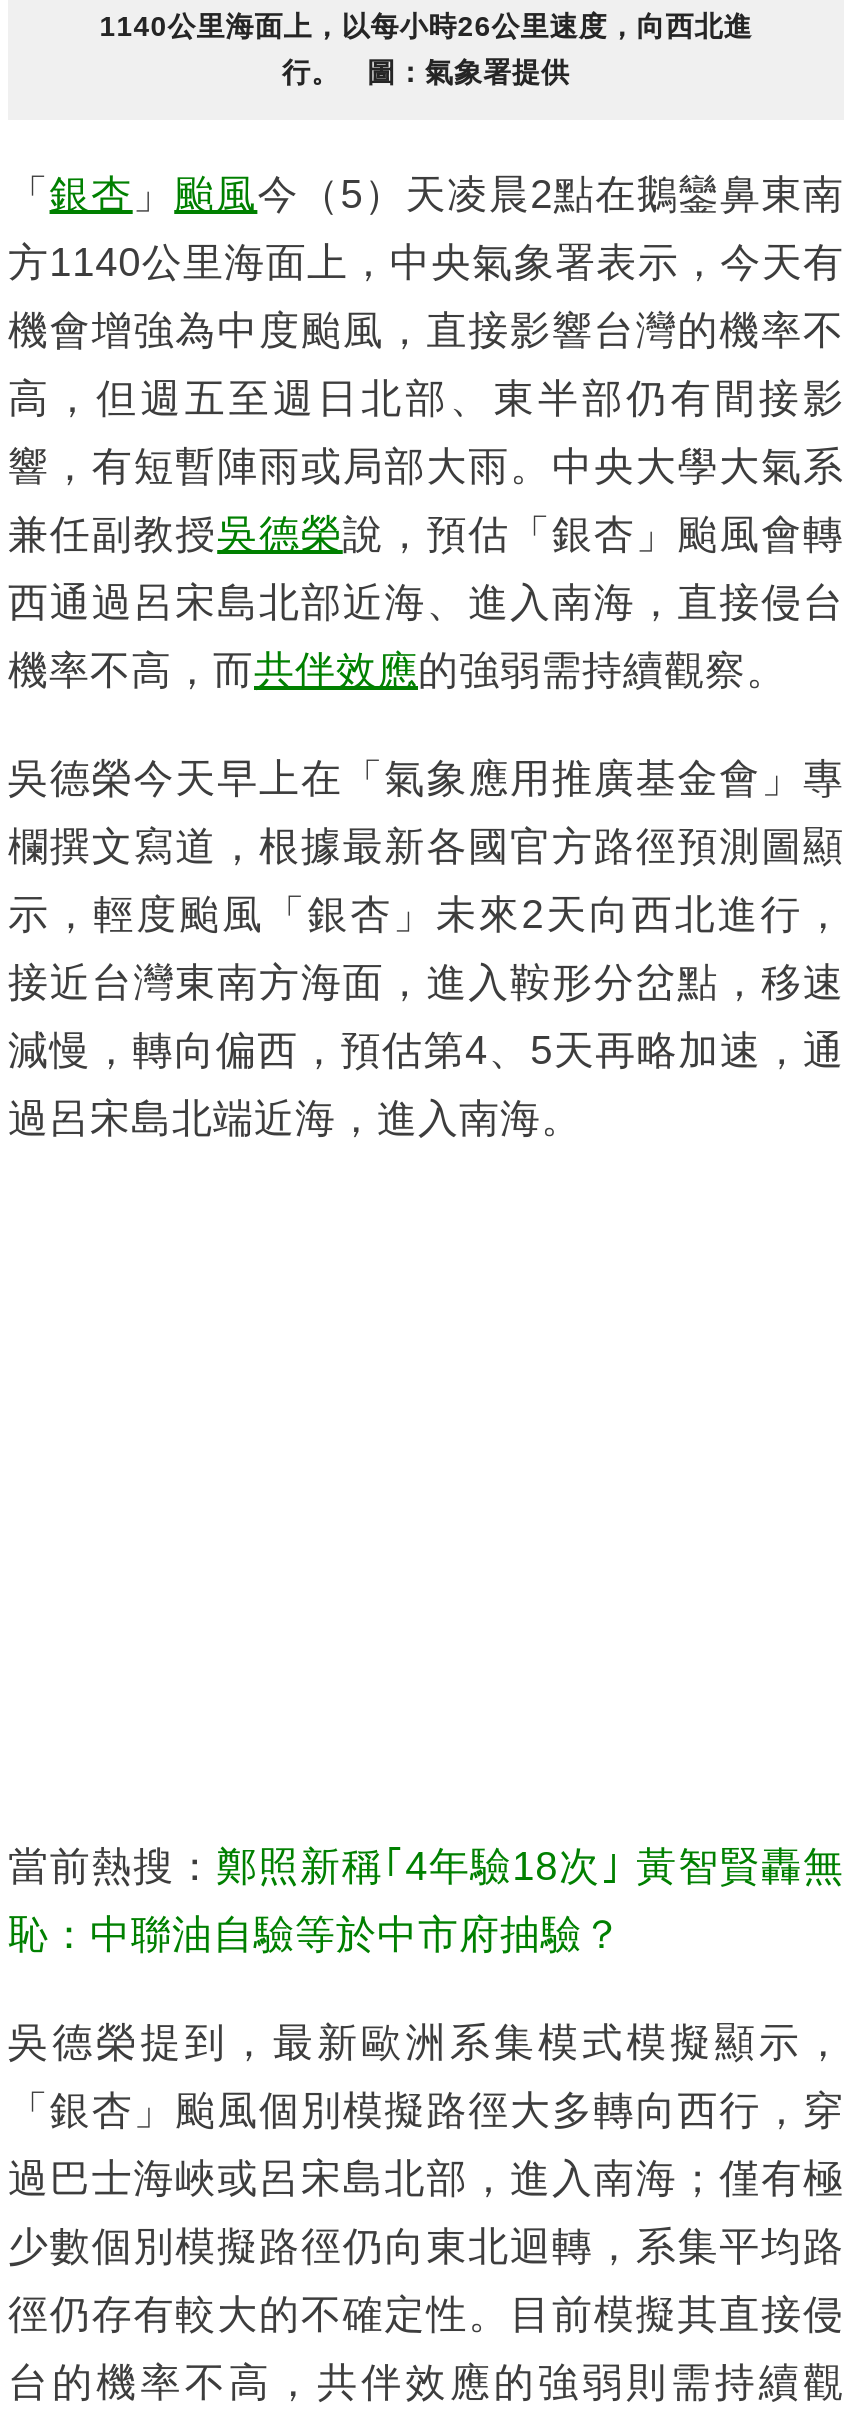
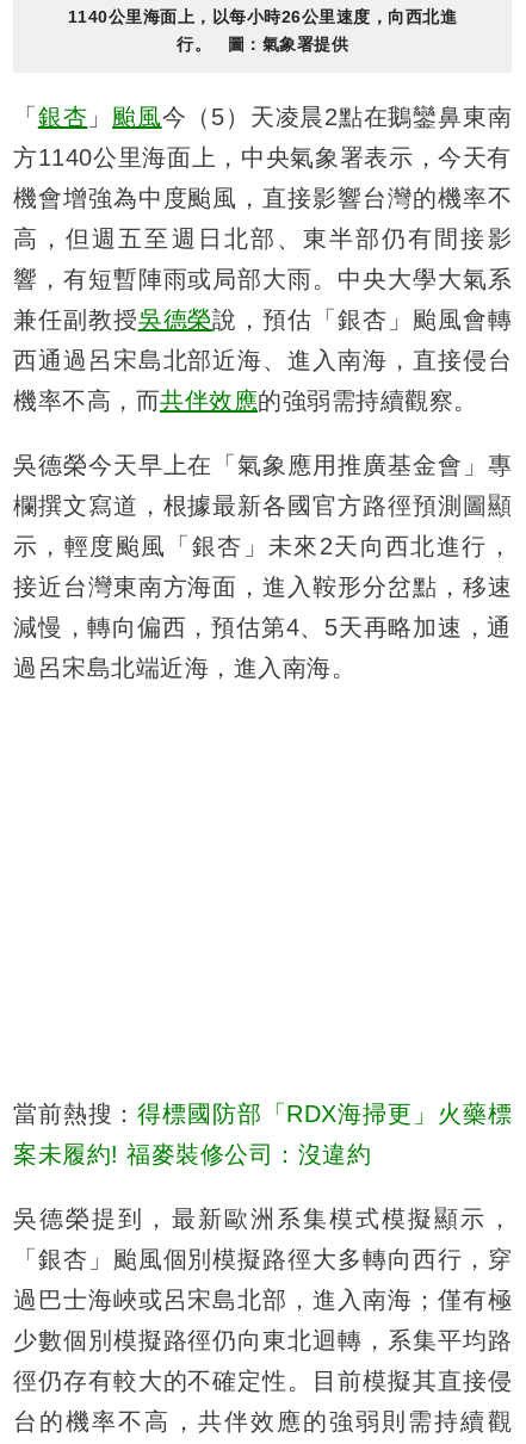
- 當前熱搜：鄭照新稱｢4年驗18次｣ 黃智賢轟無
+ 當前熱搜：得標國防部「RDX海掃更」火藥標

- 恥：中聯油自驗等於中市府抽驗？
+ 案未履約! 福麥裝修公司：沒違約
